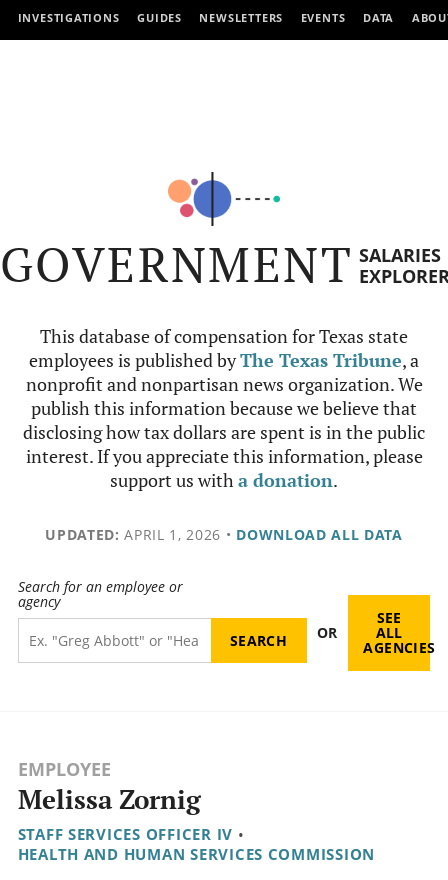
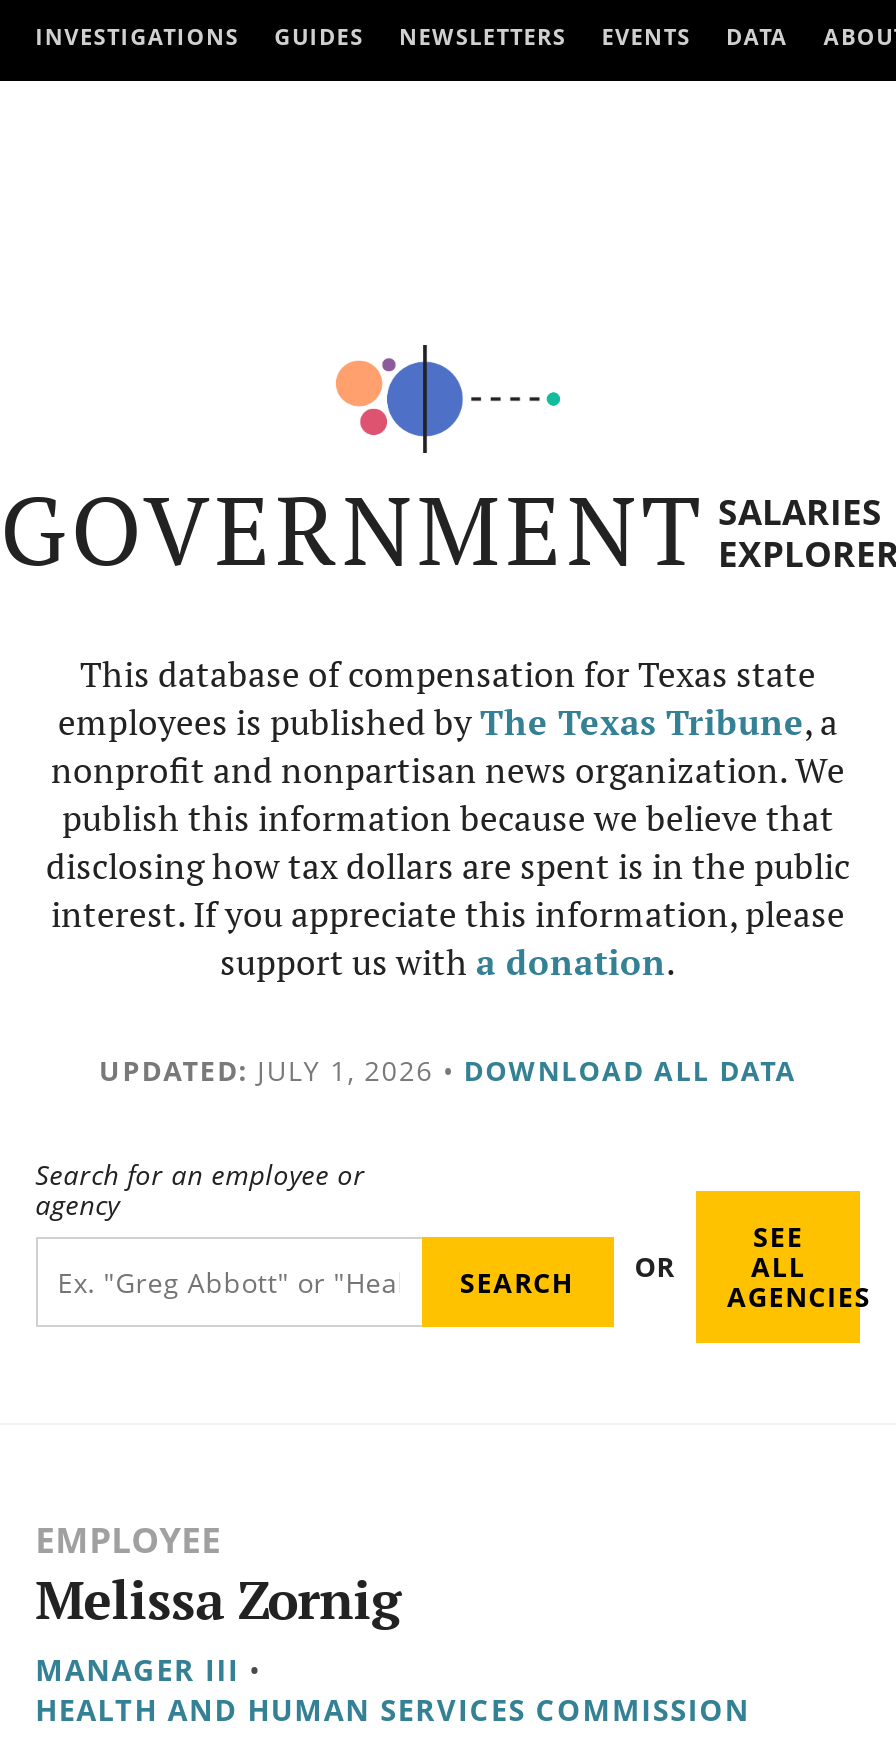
- UPDATED: APRIL 1, 2026 • DOWNLOAD ALL DATA
+ UPDATED: JULY 1, 2026 • DOWNLOAD ALL DATA

- STAFF SERVICES OFFICER IV •
+ MANAGER III •
